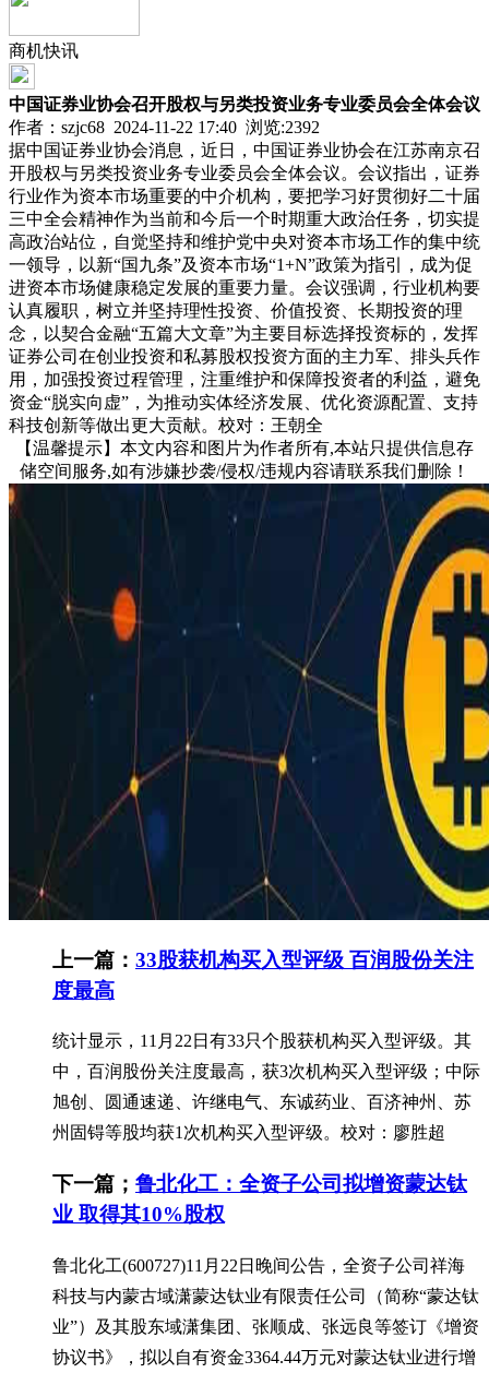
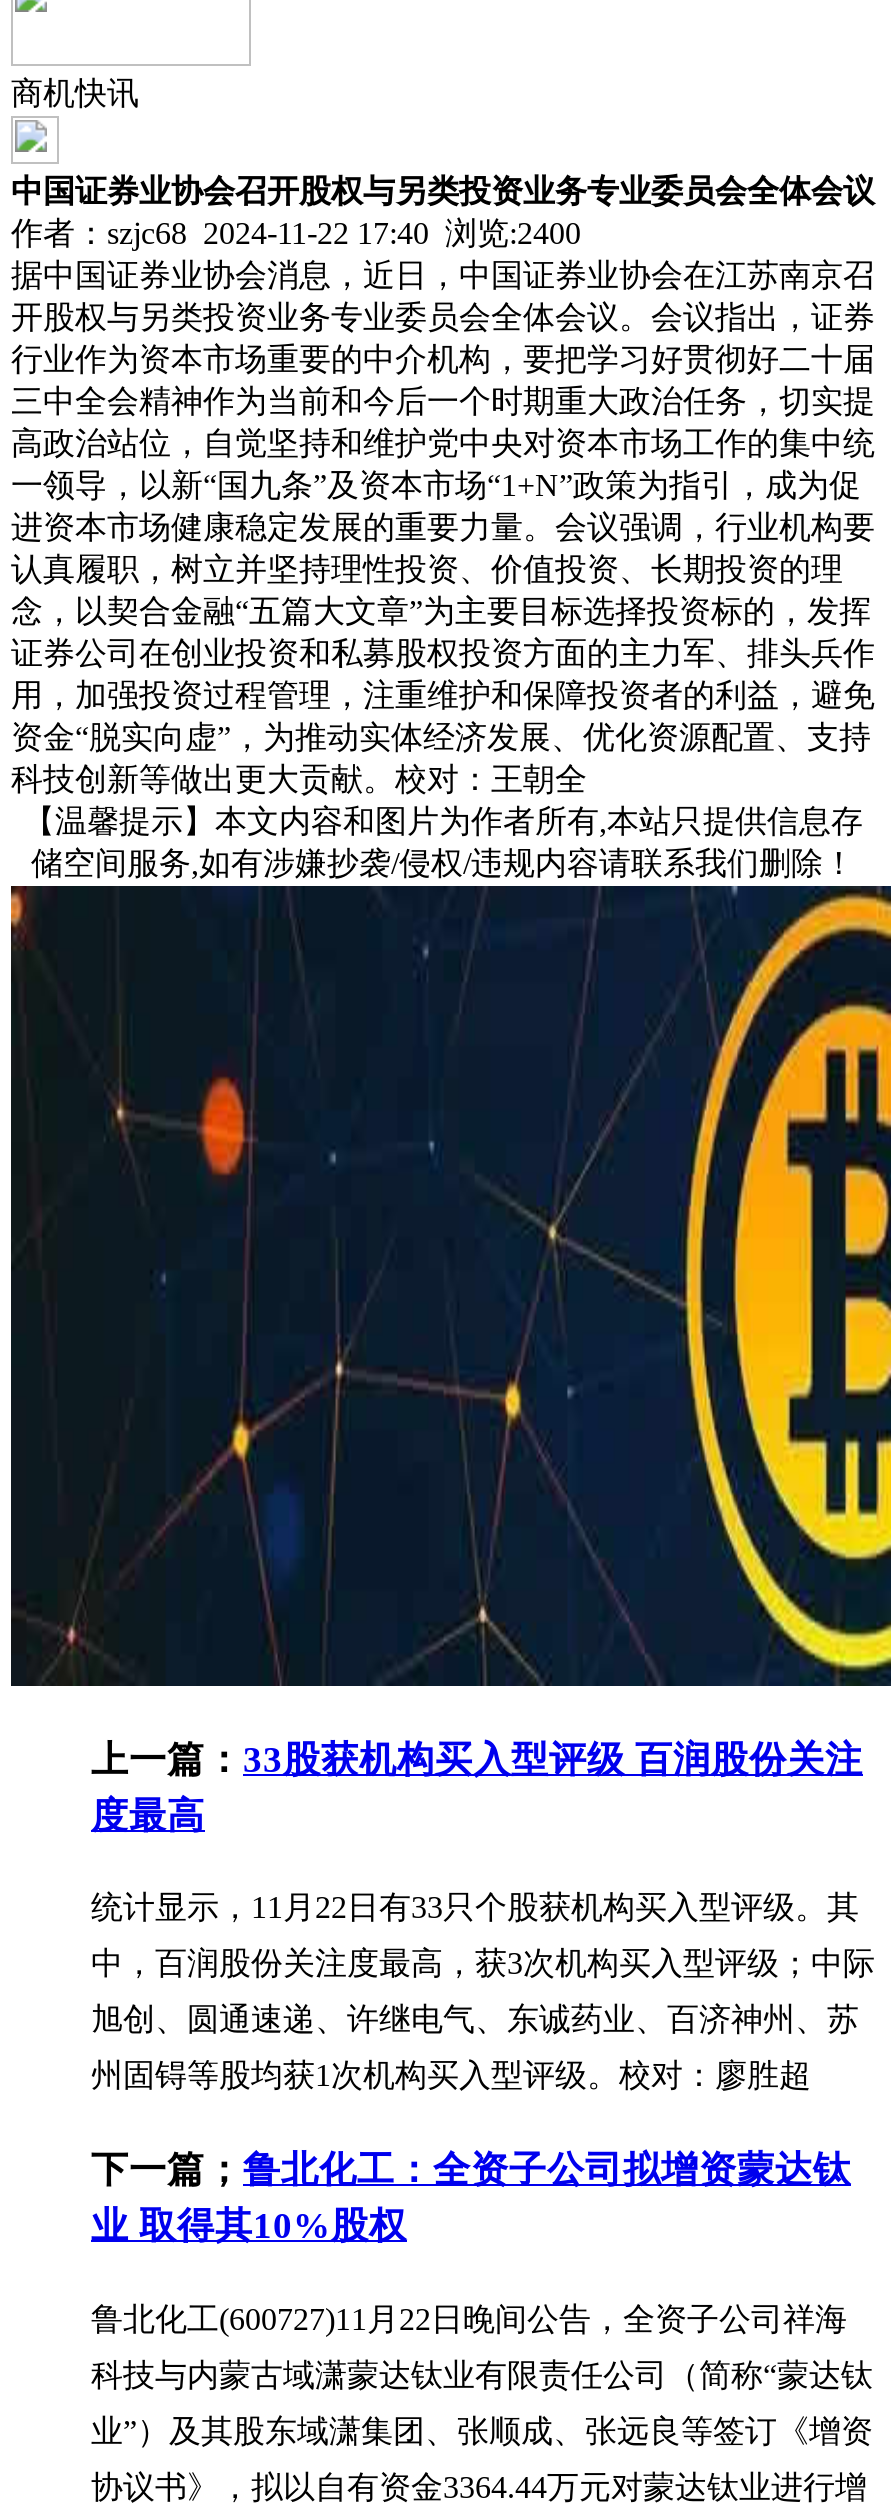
- 作者：szjc68 2024-11-22 17:40 浏览:2392
+ 作者：szjc68 2024-11-22 17:40 浏览:2400
